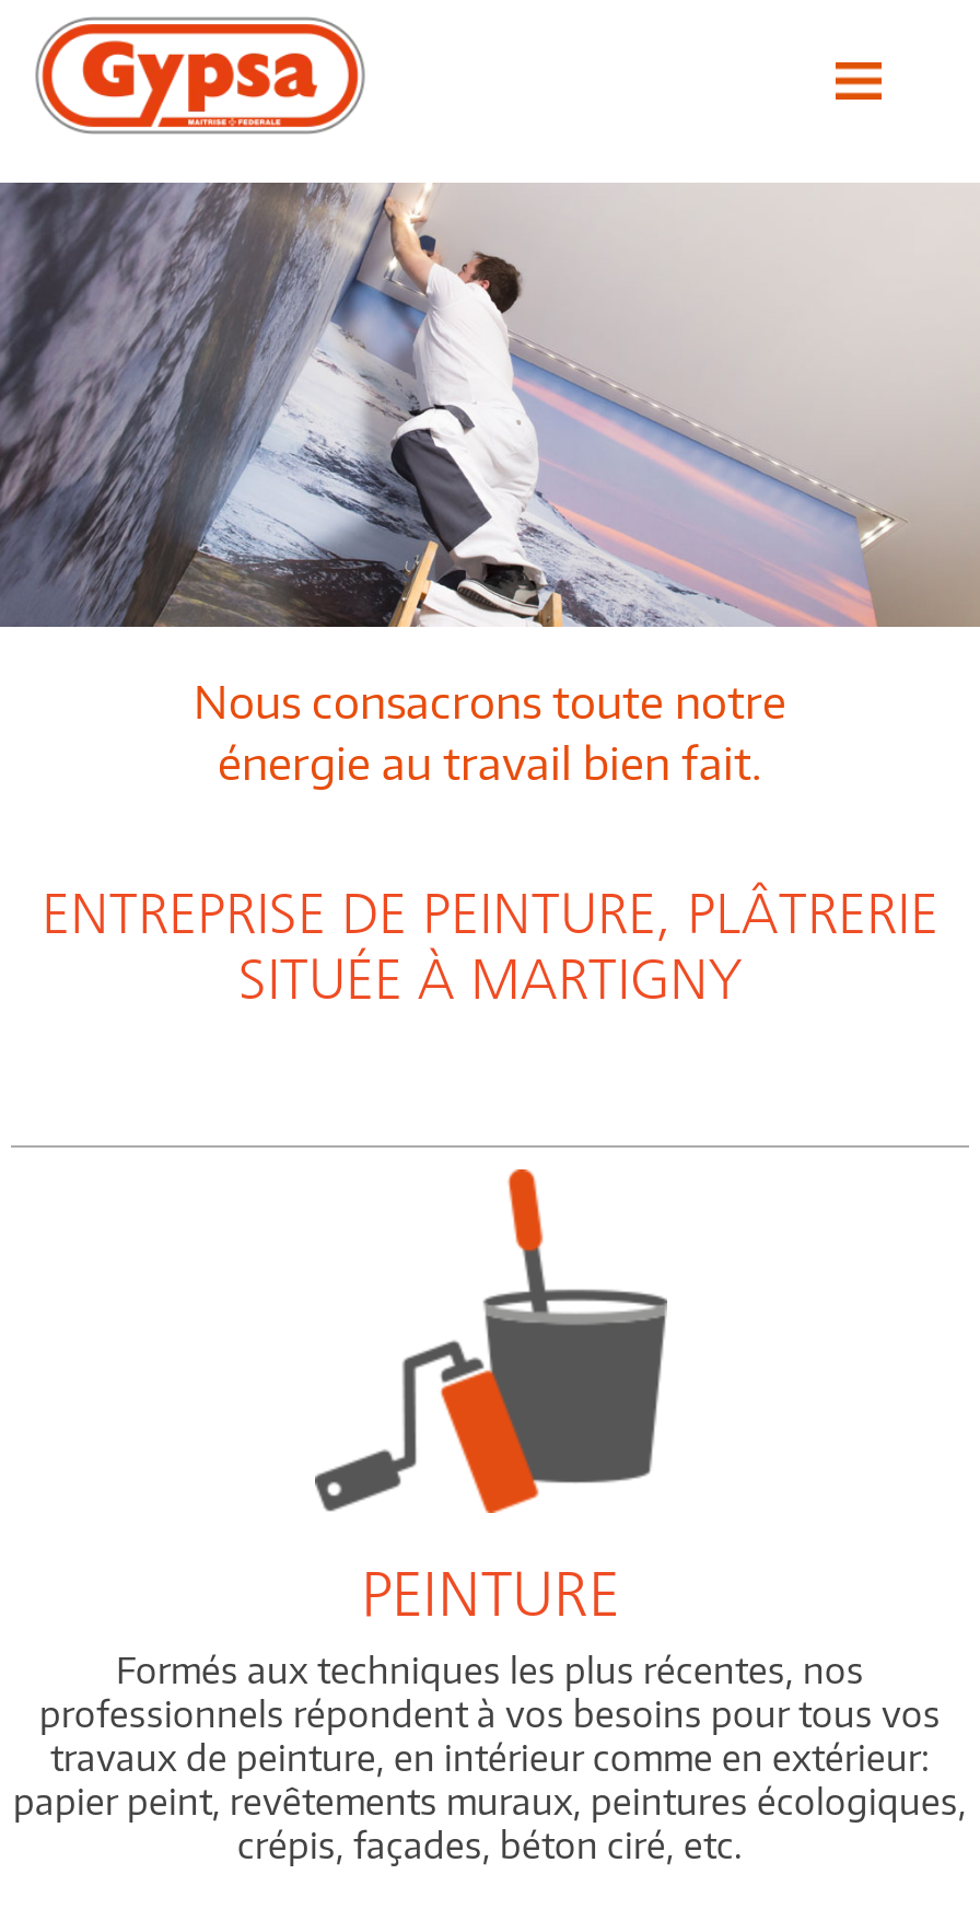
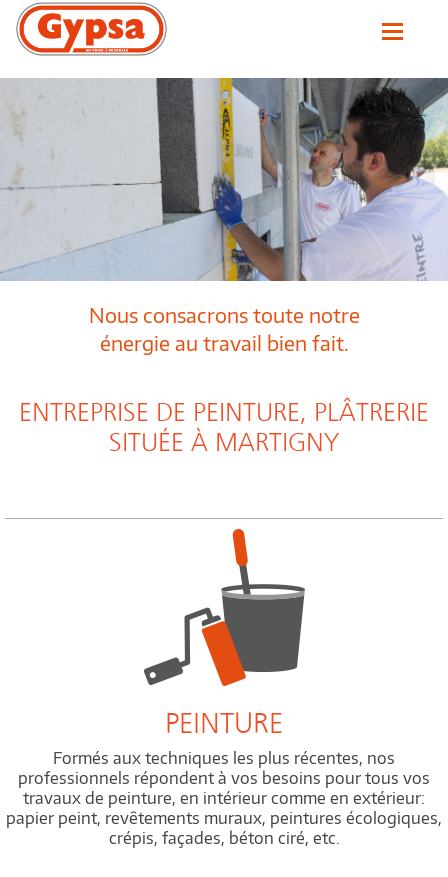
- [image]
+ [image]
